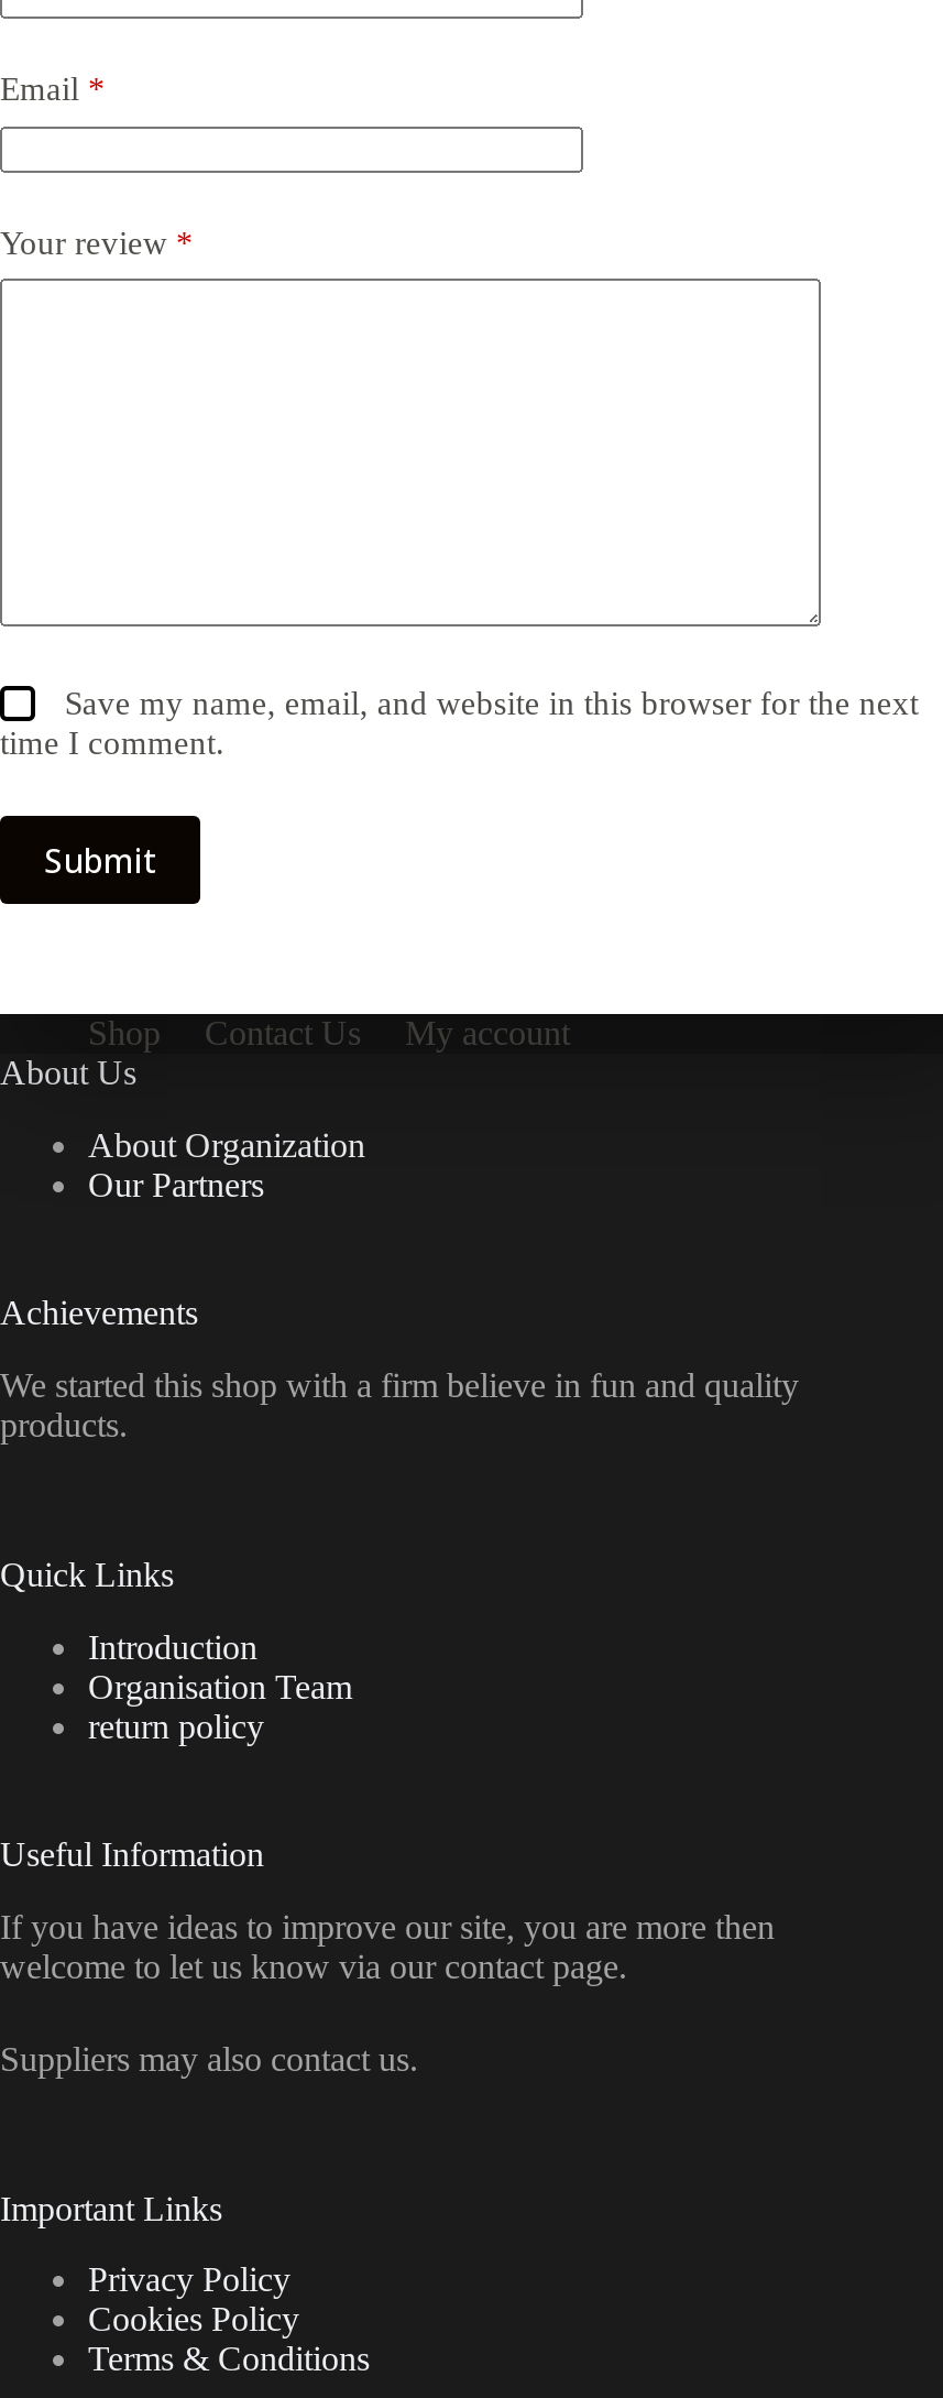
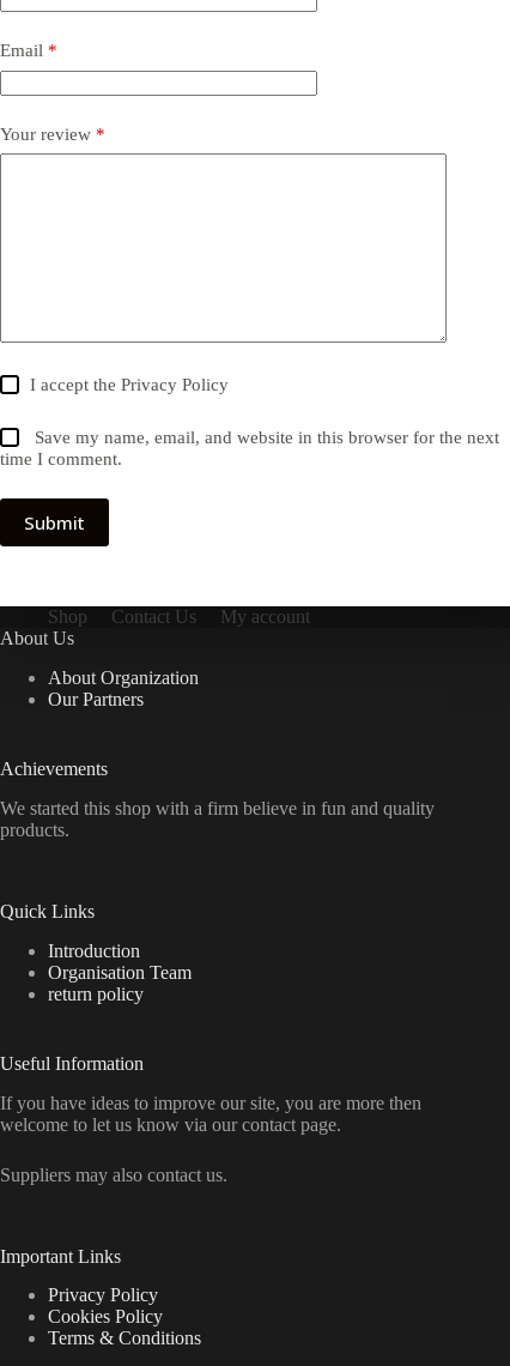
+ I accept the Privacy Policy
